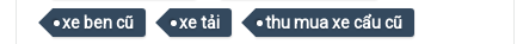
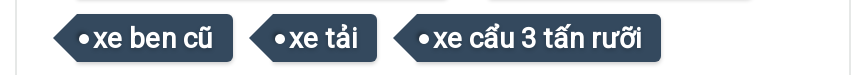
- thu mua xe cẩu cũ
+ xe cẩu 3 tấn rưỡi
